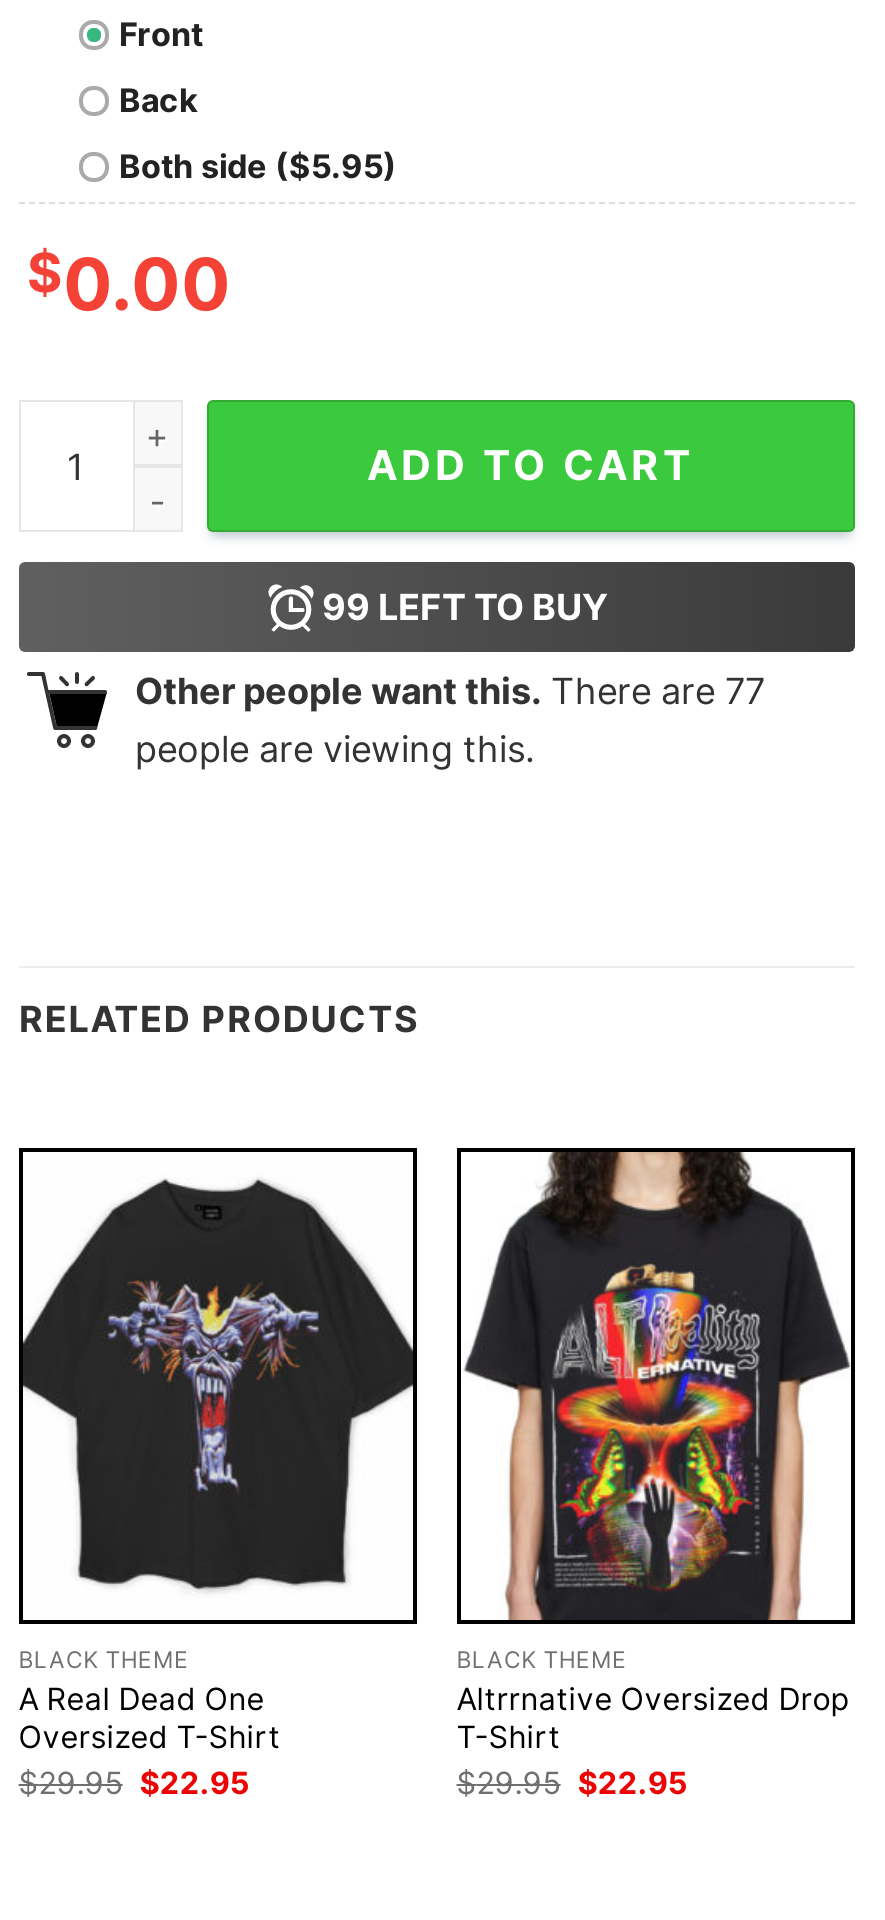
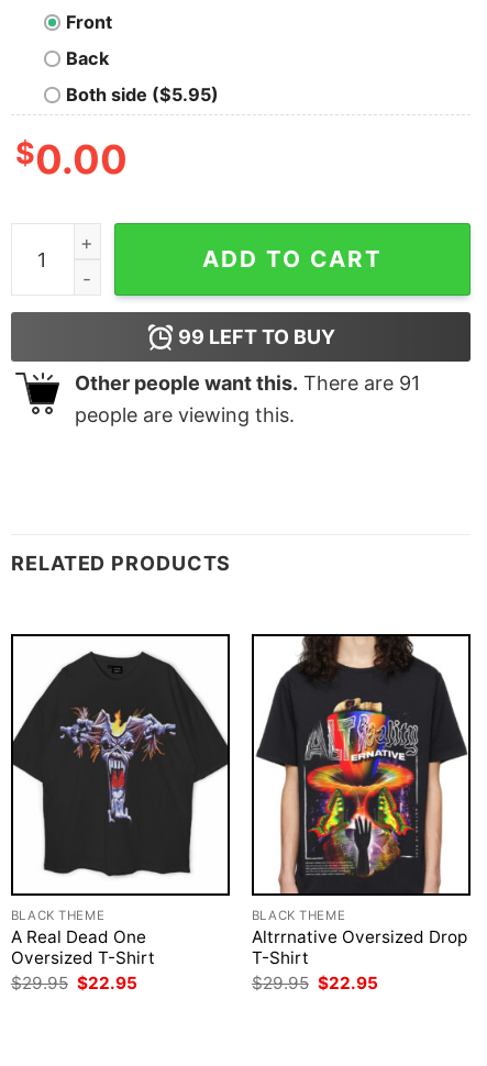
- Other people want this. There are 77
+ Other people want this. There are 91
